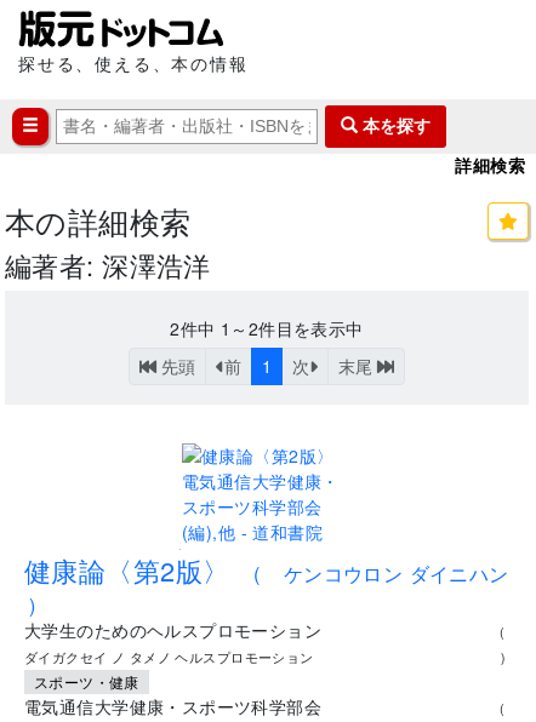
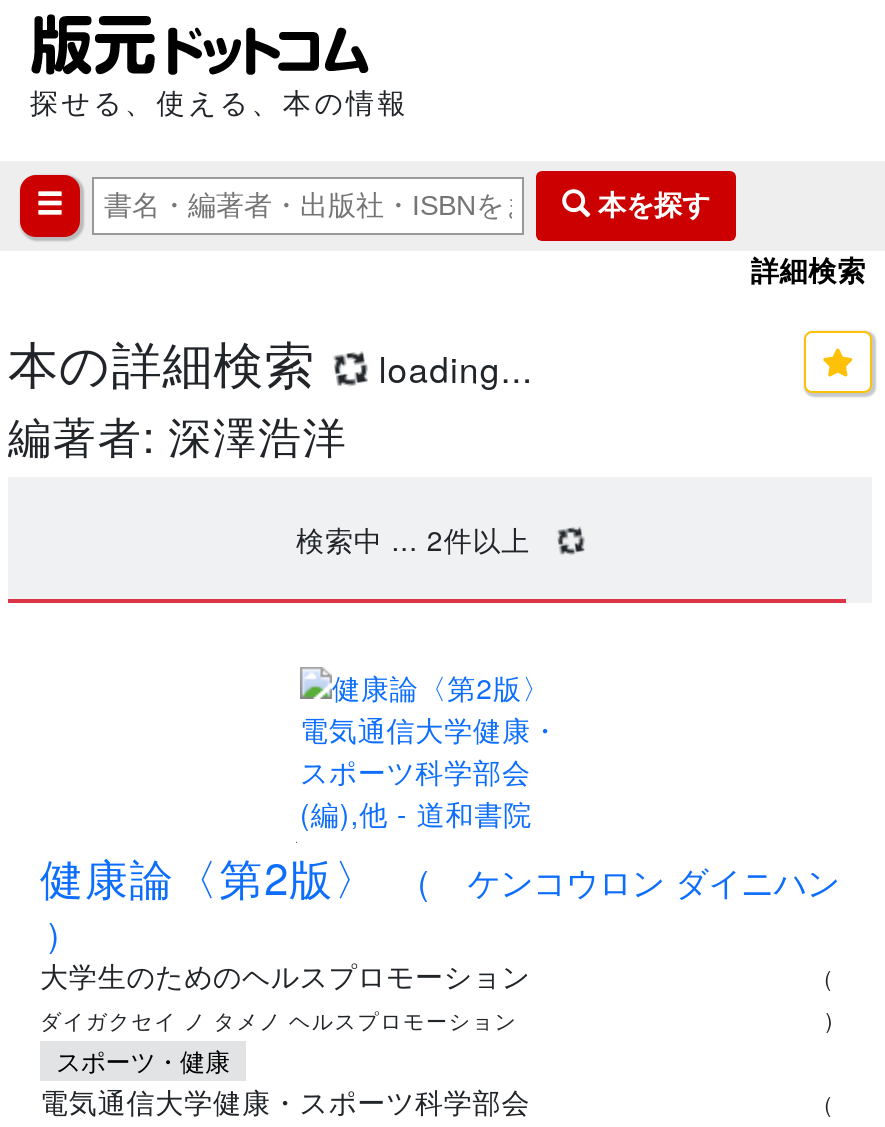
+ loading...

- 2件中1～2件目を表示中
- 先頭
- 前
- 1
- 次
- 末尾
+ 検索中 ... 2件以上
